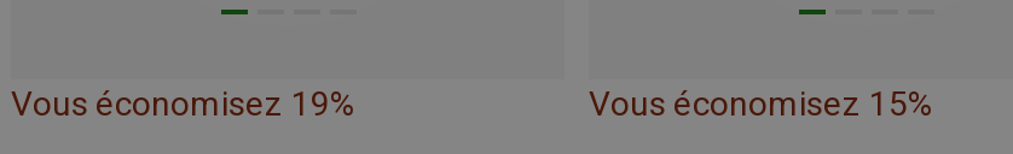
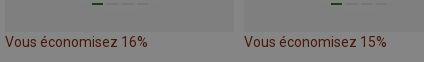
- Vous économisez 19%
+ Vous économisez 16%
